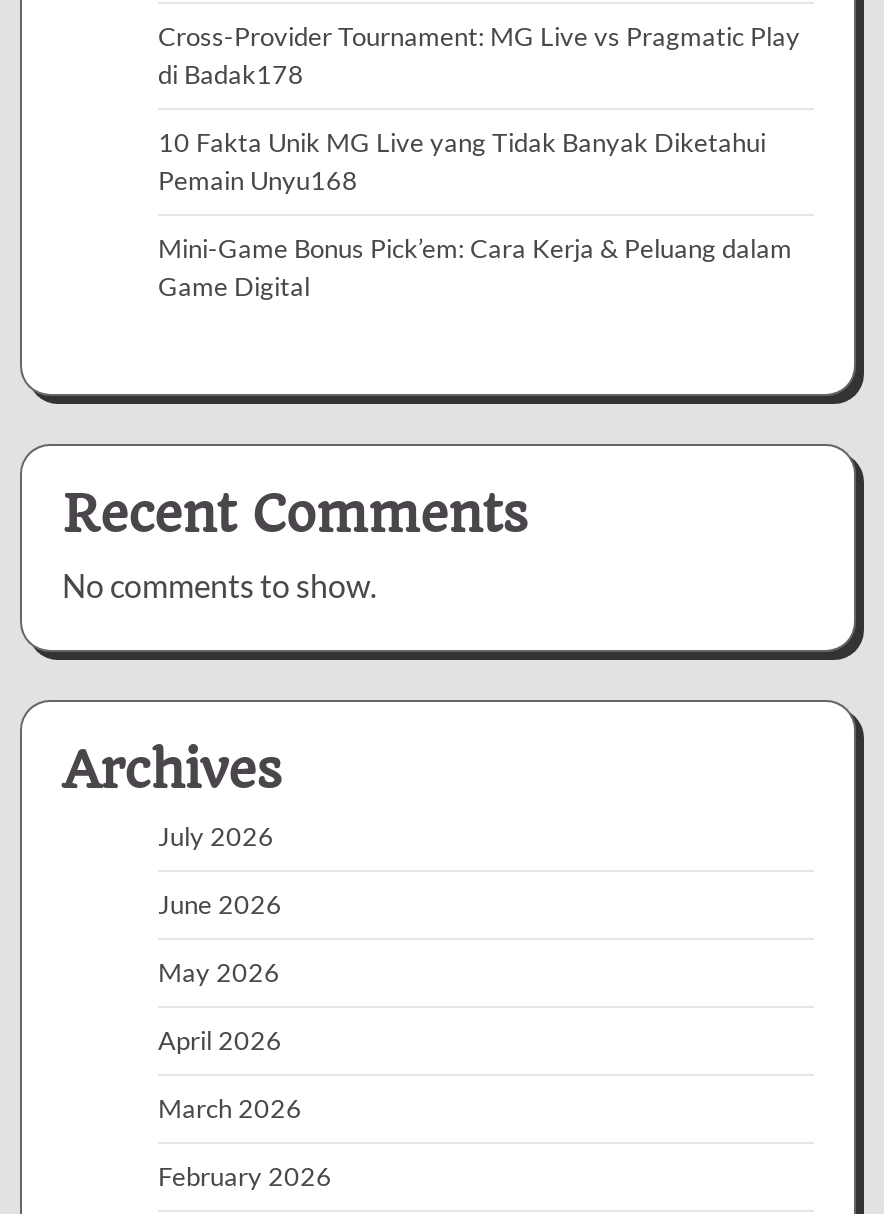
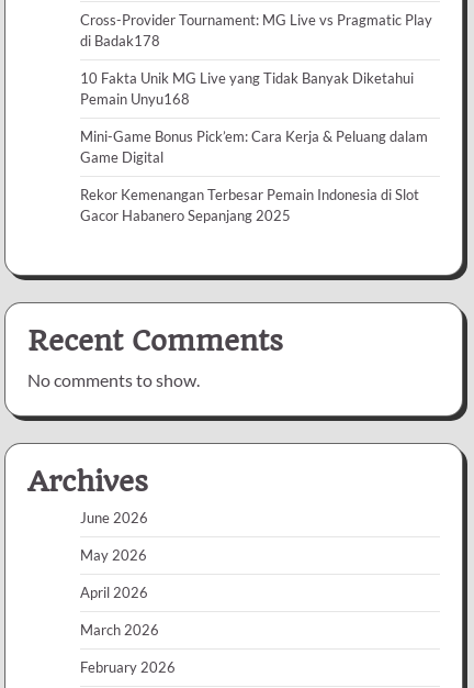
+ Rekor Kemenangan Terbesar Pemain Indonesia di Slot
+ Gacor Habanero Sepanjang 2025

moved down: Recent Comments | No comments to show. | Archives

- July 2026
